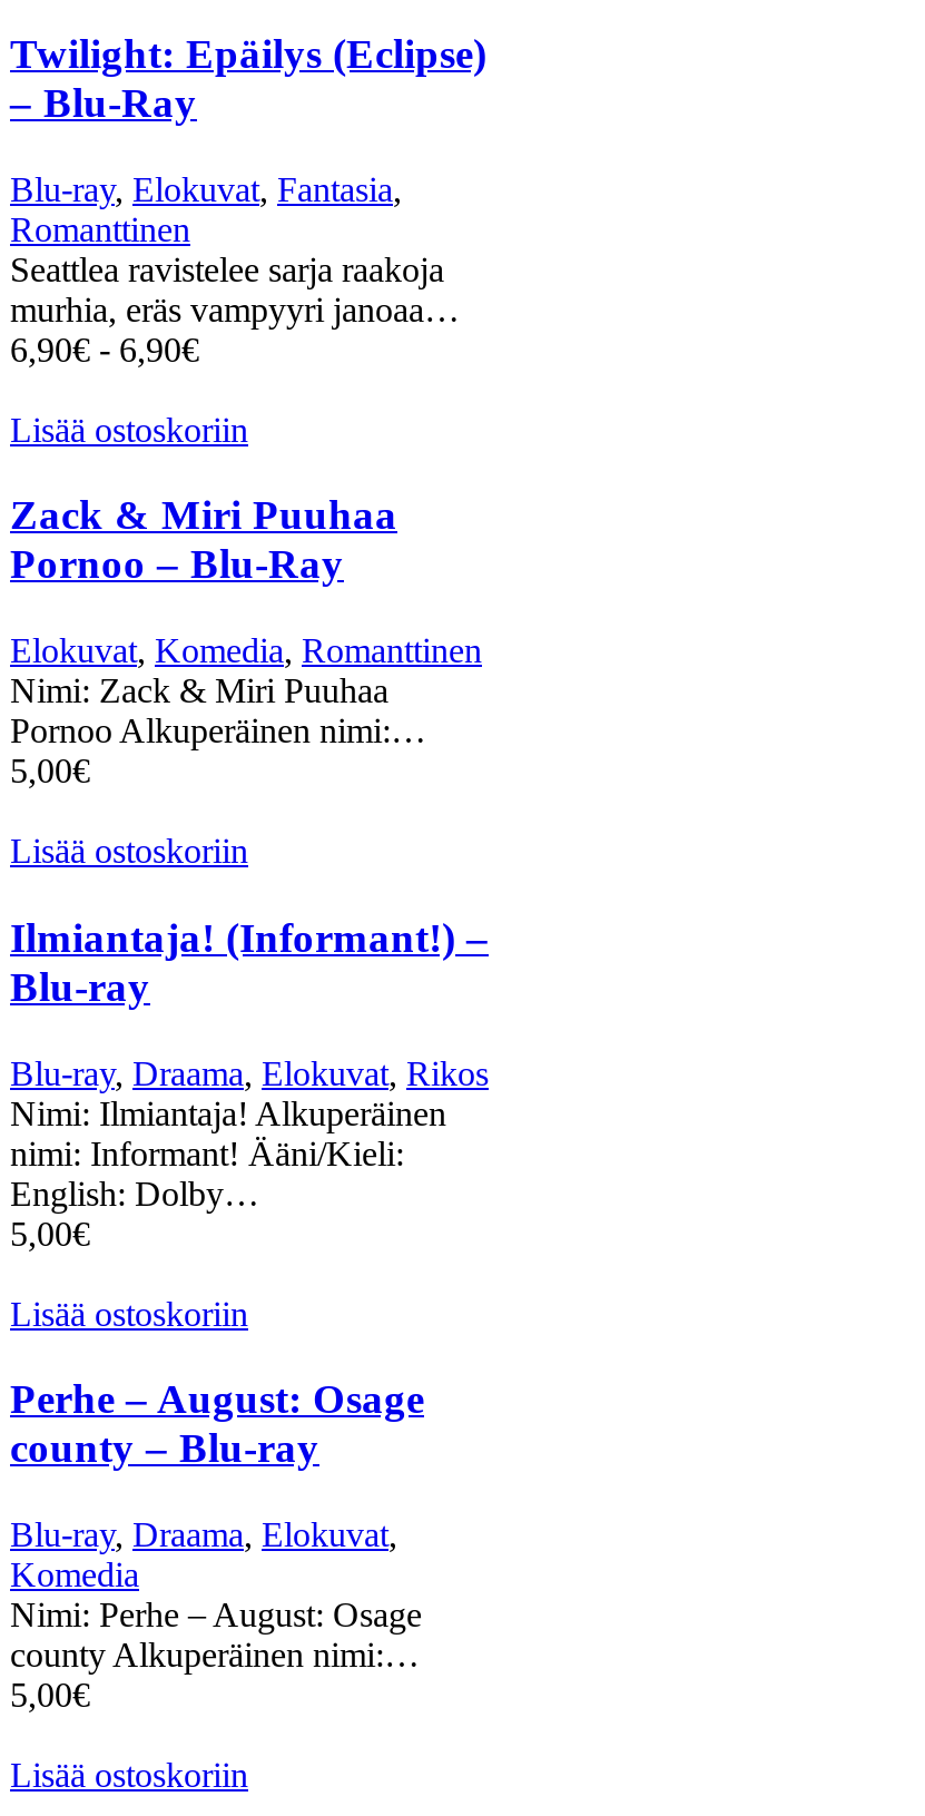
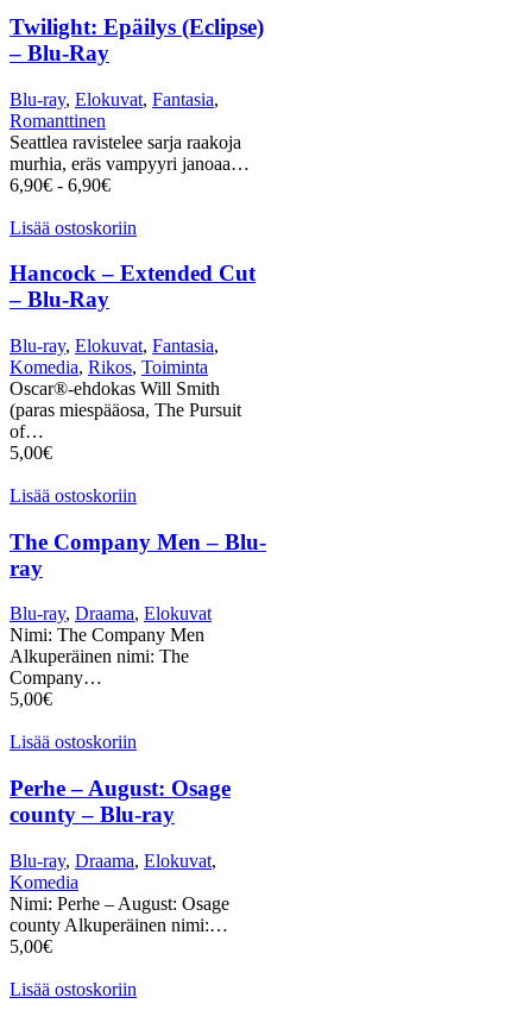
- Zack & Miri Puuhaa
- Pornoo – Blu-Ray
+ Hancock – Extended Cut
+ – Blu-Ray

- Elokuvat, Komedia, Romanttinen
- Nimi: Zack & Miri Puuhaa
- Pornoo Alkuperäinen nimi:…
+ Blu-ray, Elokuvat, Fantasia,
+ Komedia, Rikos, Toiminta
+ Oscar®-ehdokas Will Smith
+ (paras miespääosa, The Pursuit
+ of…

- Ilmiantaja! (Informant!) –
- Blu-ray
+ The Company Men – Blu-
+ ray

- Blu-ray, Draama, Elokuvat, Rikos
- Nimi: Ilmiantaja! Alkuperäinen
- nimi: Informant! Ääni/Kieli:
- English: Dolby…
+ Blu-ray, Draama, Elokuvat
+ Nimi: The Company Men
+ Alkuperäinen nimi: The
+ Company…
